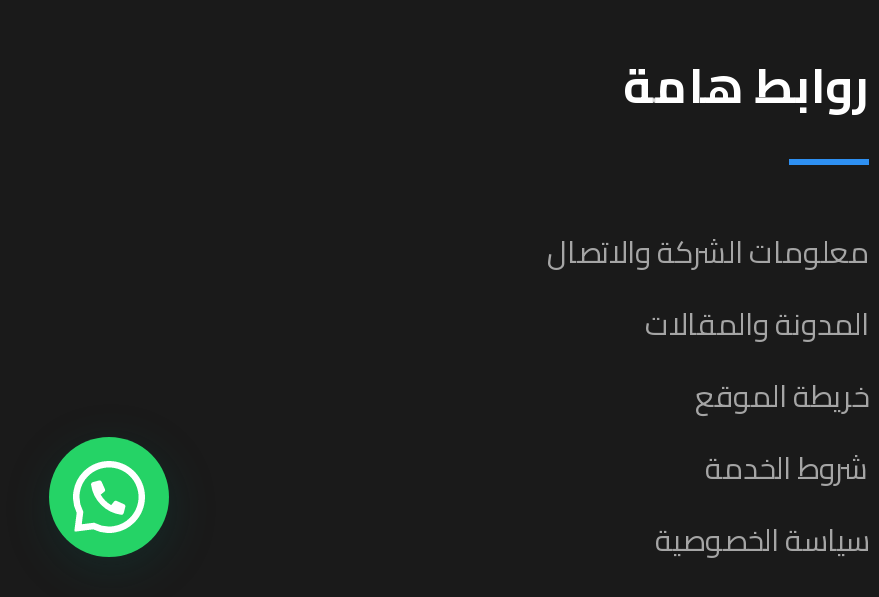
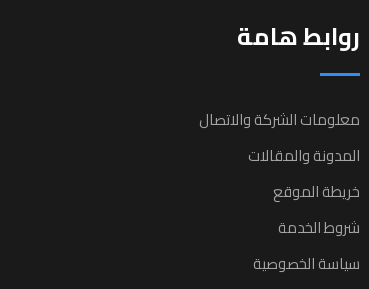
- [image]
